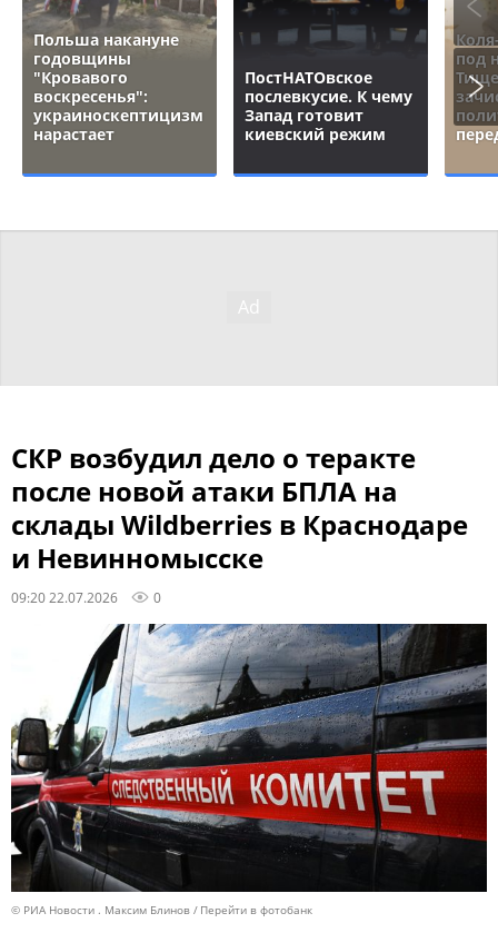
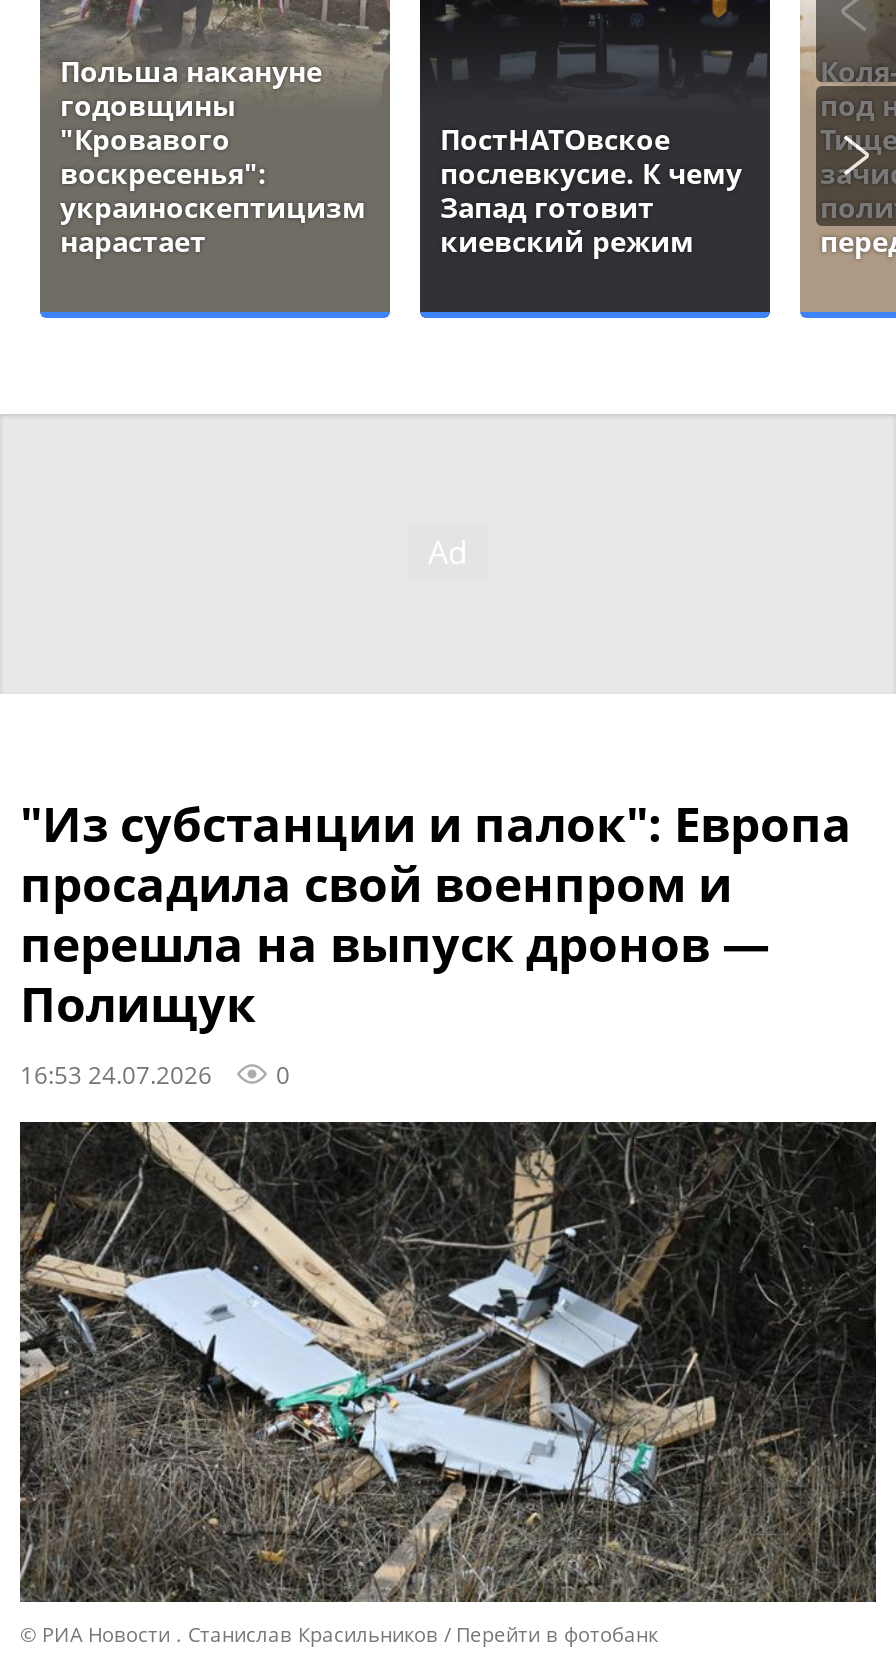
- СКР возбудил дело о теракте
- после новой атаки БПЛА на
- склады Wildberries в Краснодаре
- и Невинномысске
- 09:20 22.07.2026
+ "Из субстанции и палок": Европа
+ просадила свой военпром и
+ перешла на выпуск дронов —
+ Полищук
+ 16:53 24.07.2026

- [image]
- © РИА Новости . Максим Блинов
+ [image]
+ © РИА Новости . Станислав Красильников
